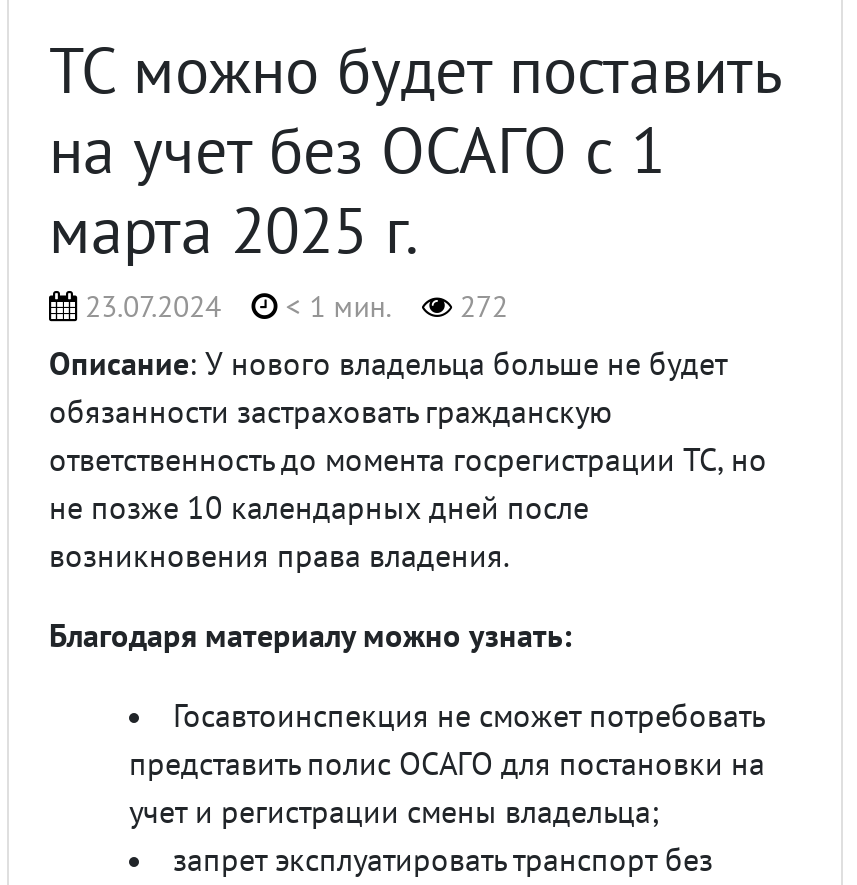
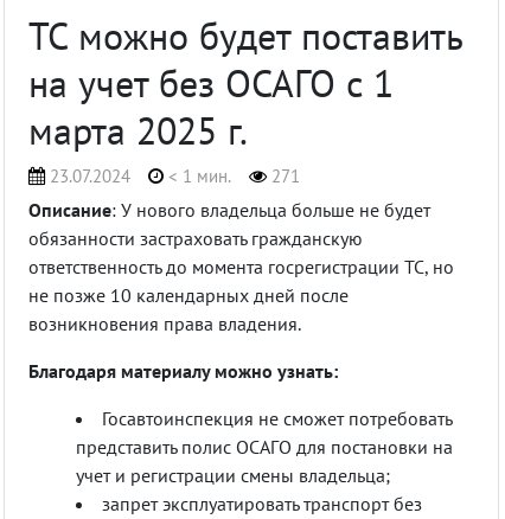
- 23.07.2024 < 1 мин. 272
+ 23.07.2024 < 1 мин. 271
